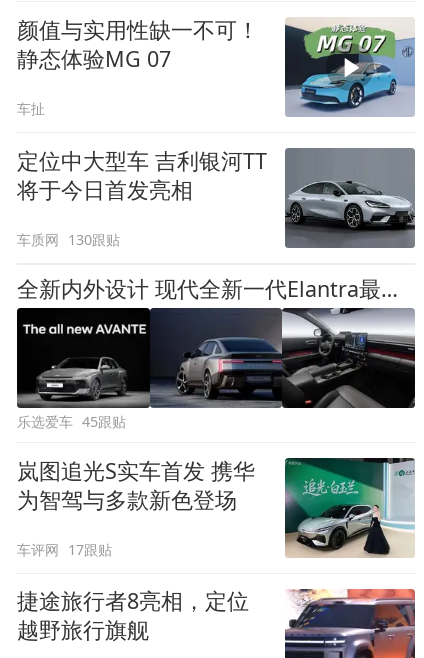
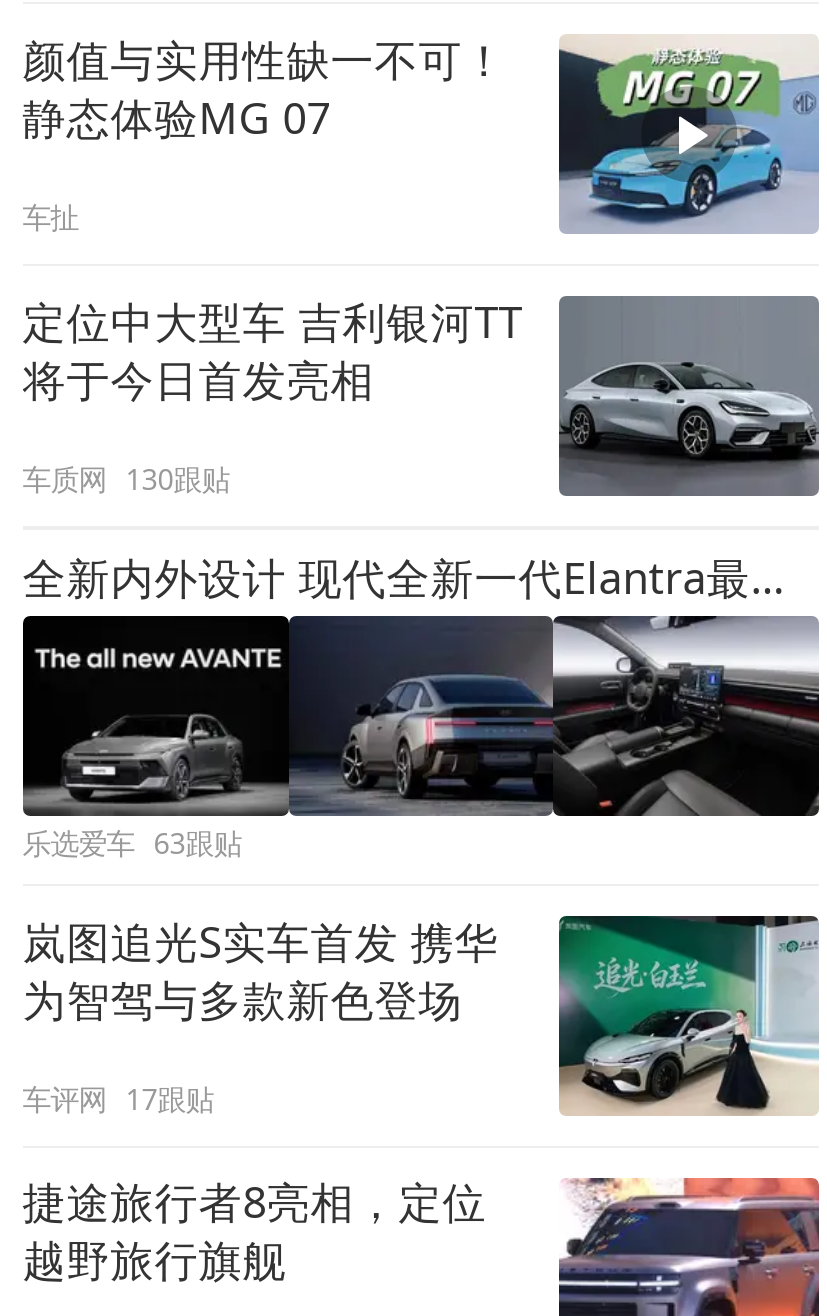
- 乐选爱车 45跟贴
+ 乐选爱车 63跟贴
